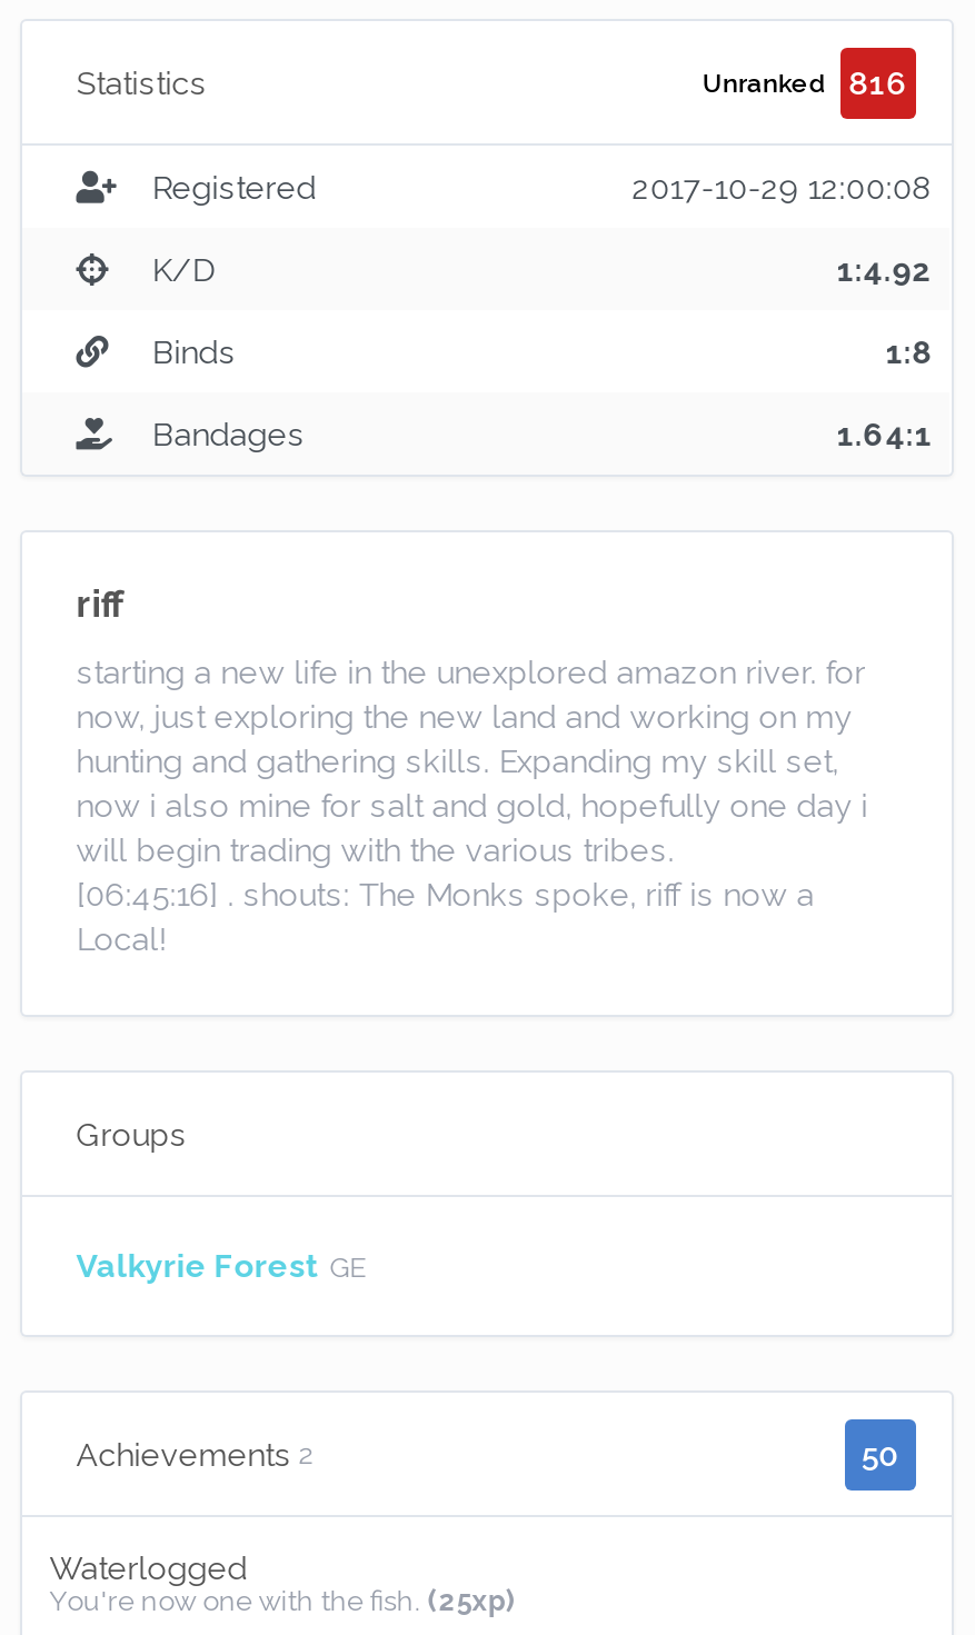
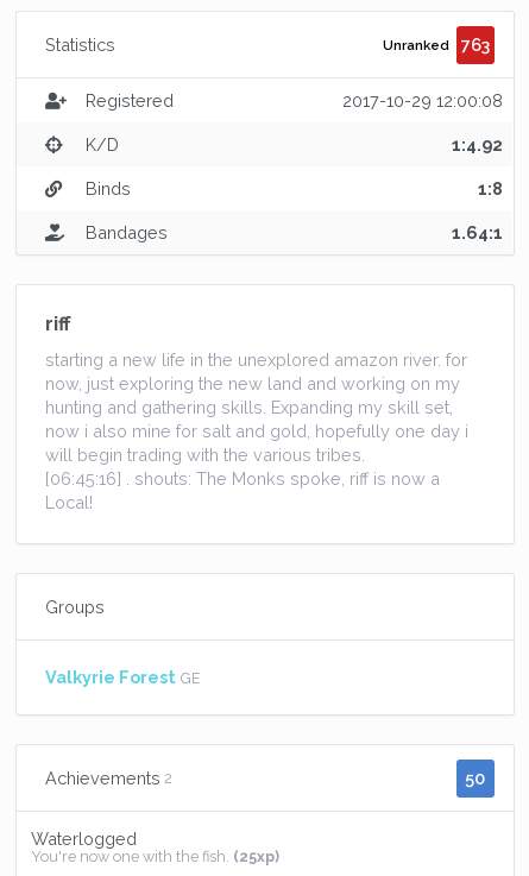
- Unranked 816
+ Unranked 763
